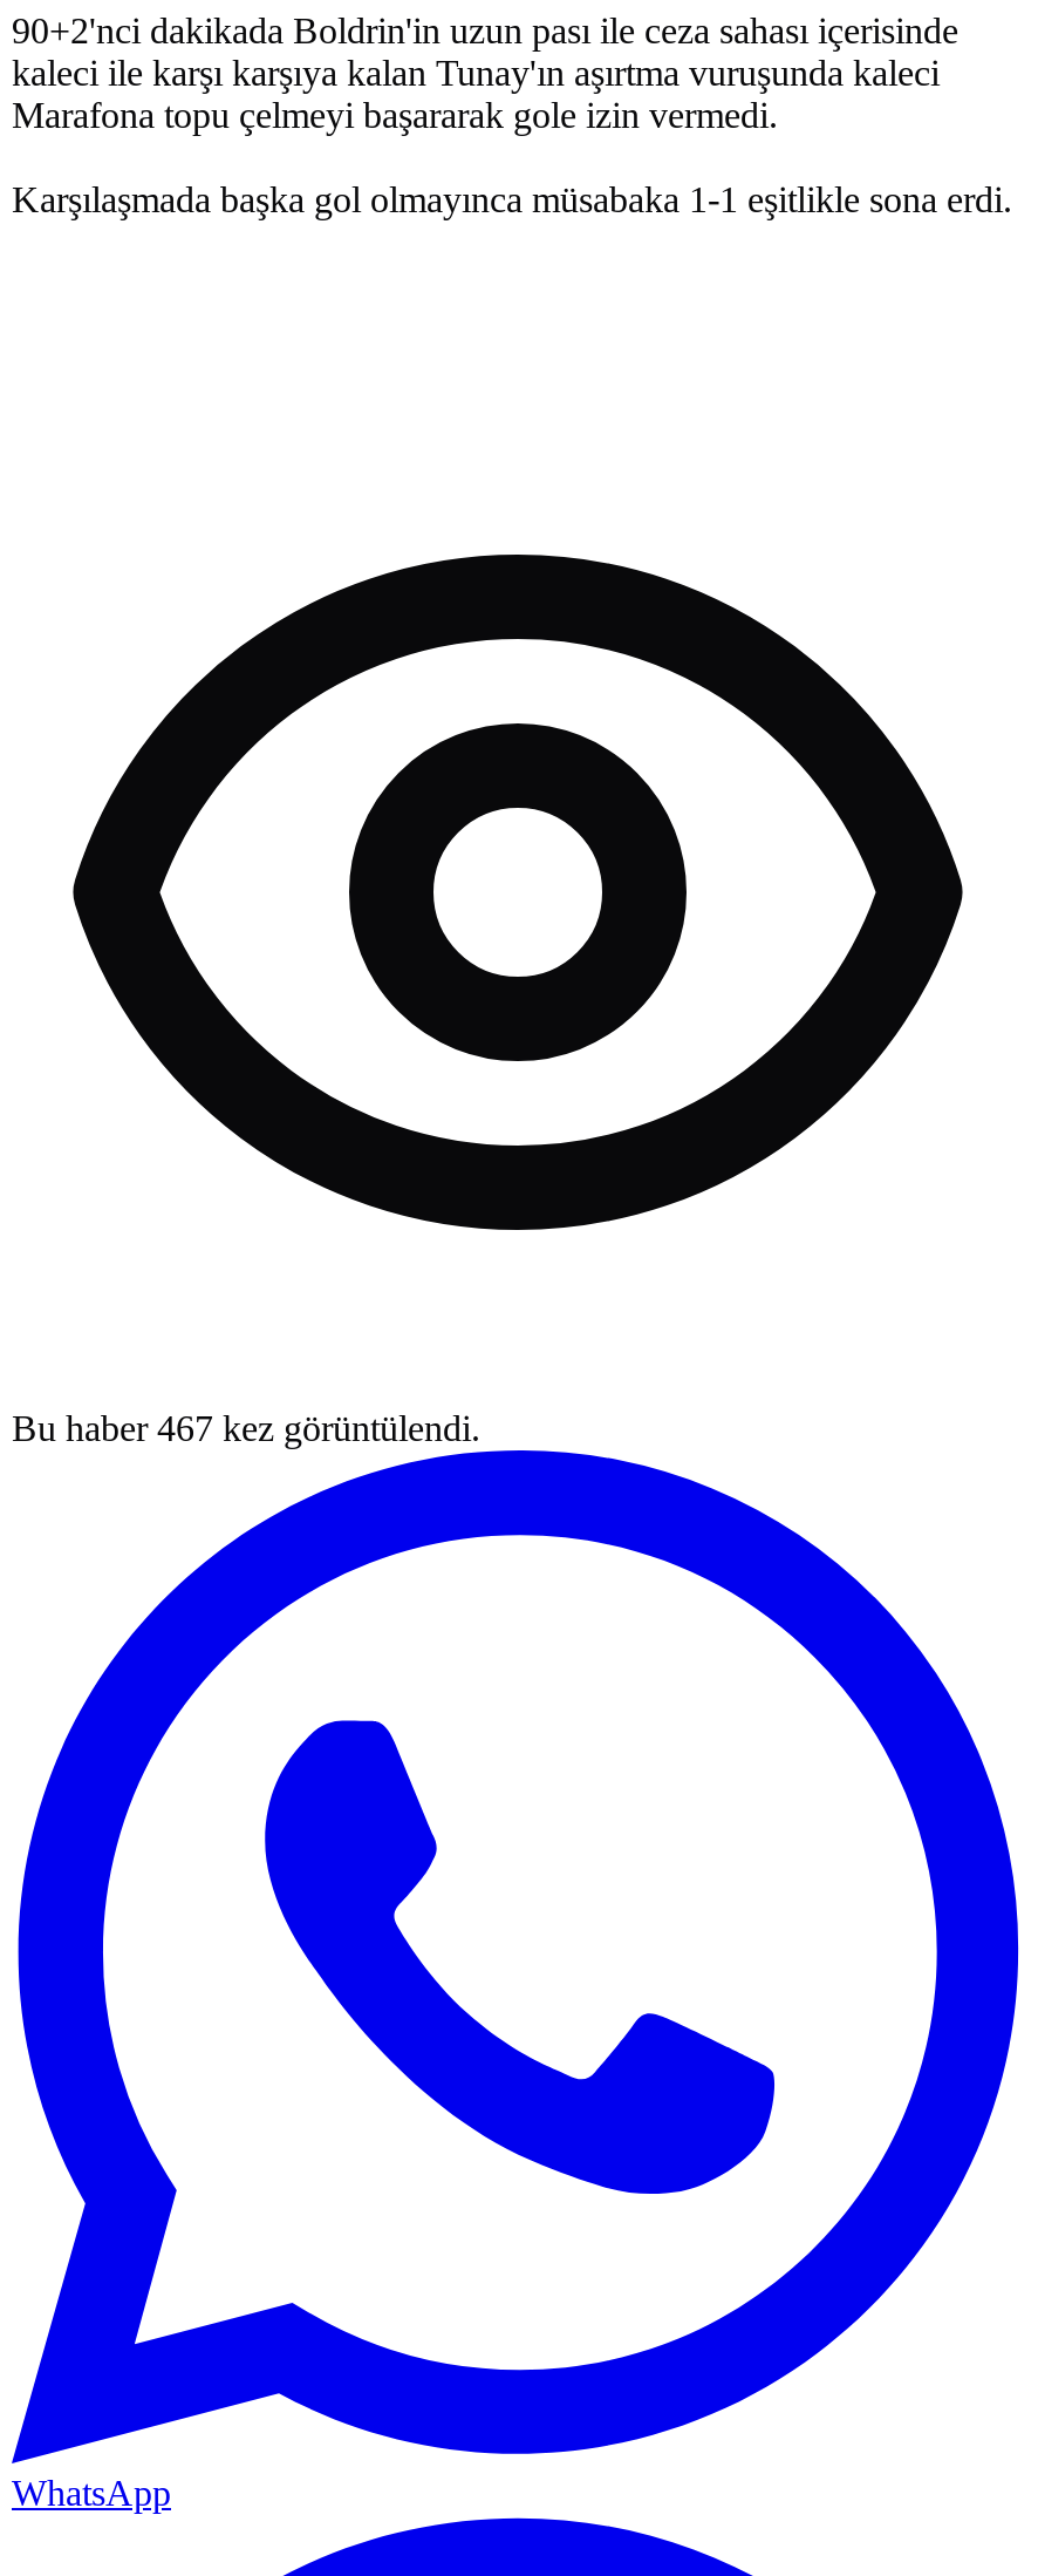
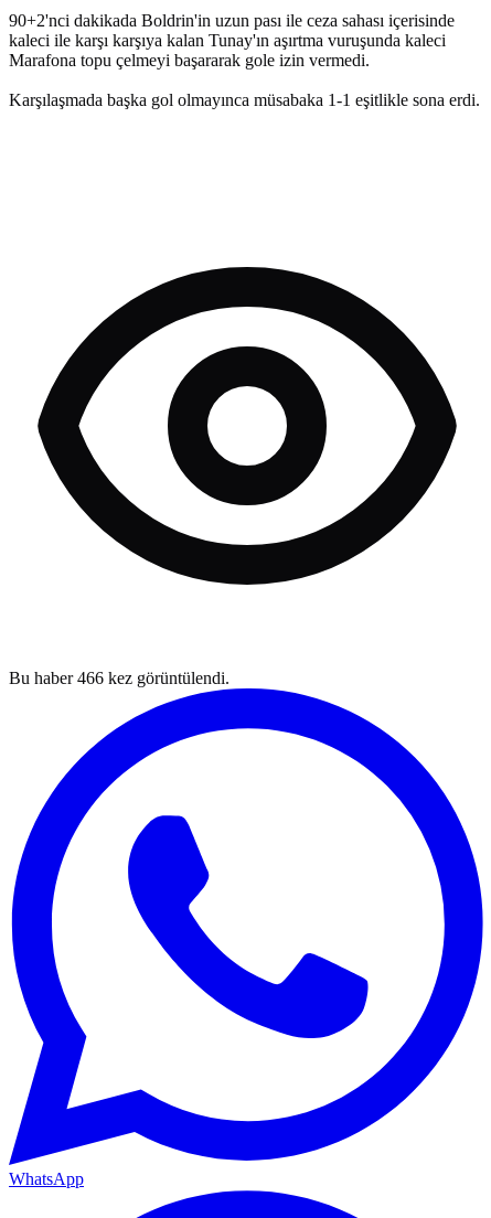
- Bu haber 467 kez görüntülendi.
+ Bu haber 466 kez görüntülendi.
